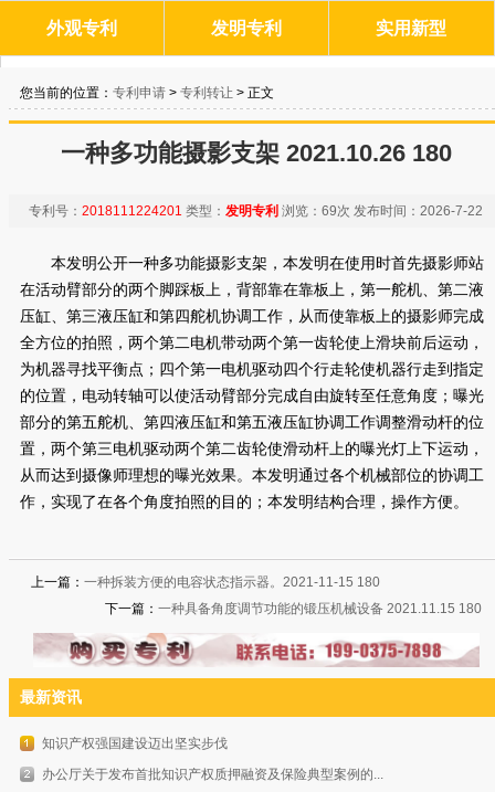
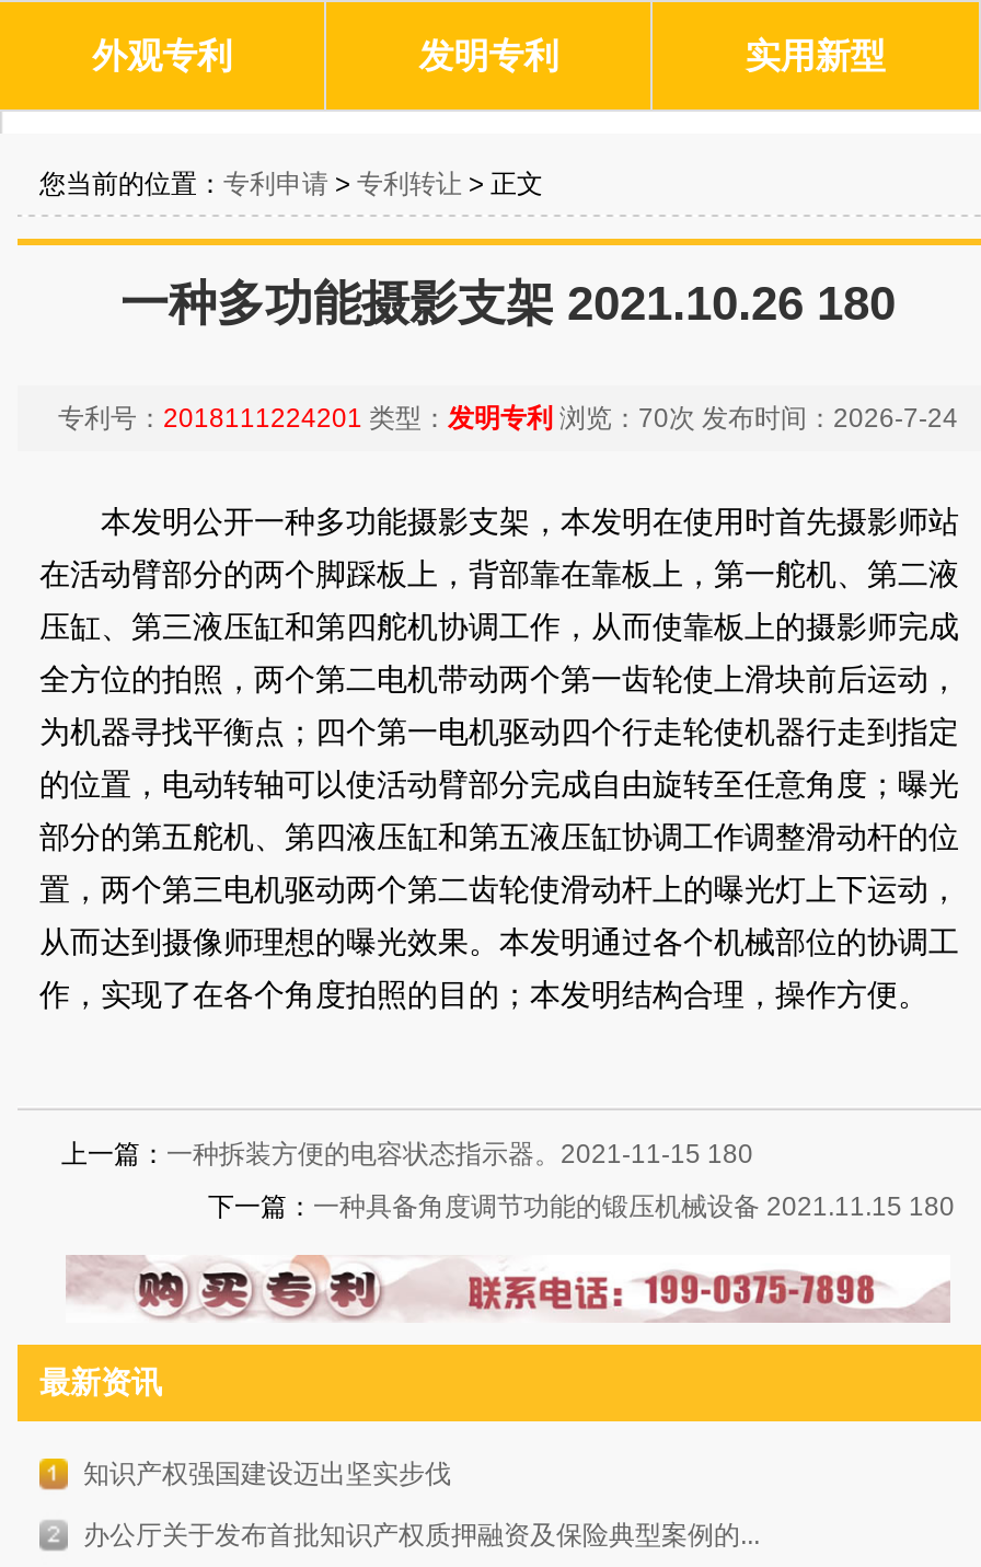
- 专利号：2018111224201类型：发明专利浏览：69次发布时间：2026-7-22
+ 专利号：2018111224201类型：发明专利浏览：70次发布时间：2026-7-24
